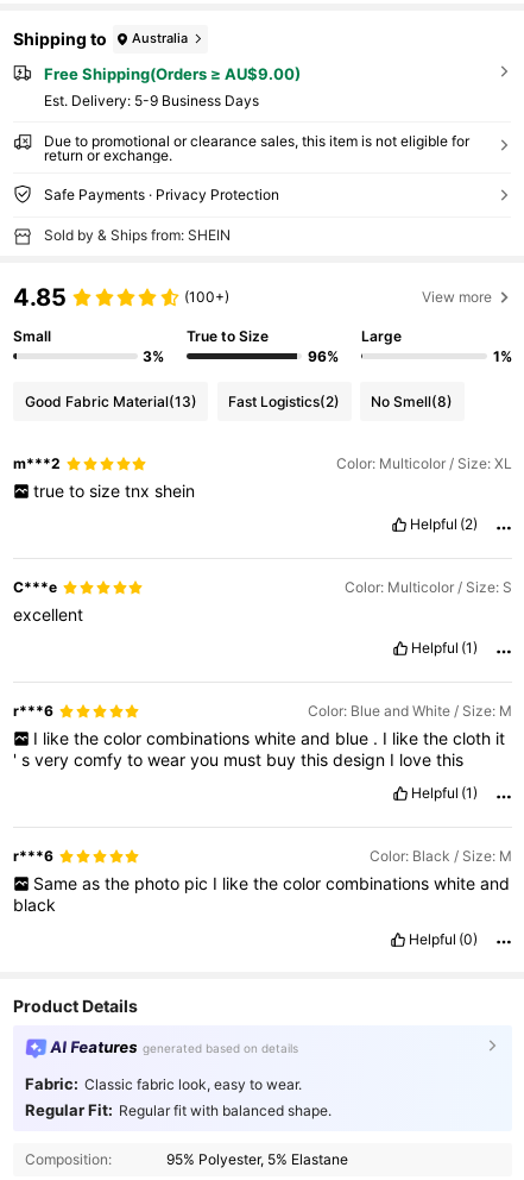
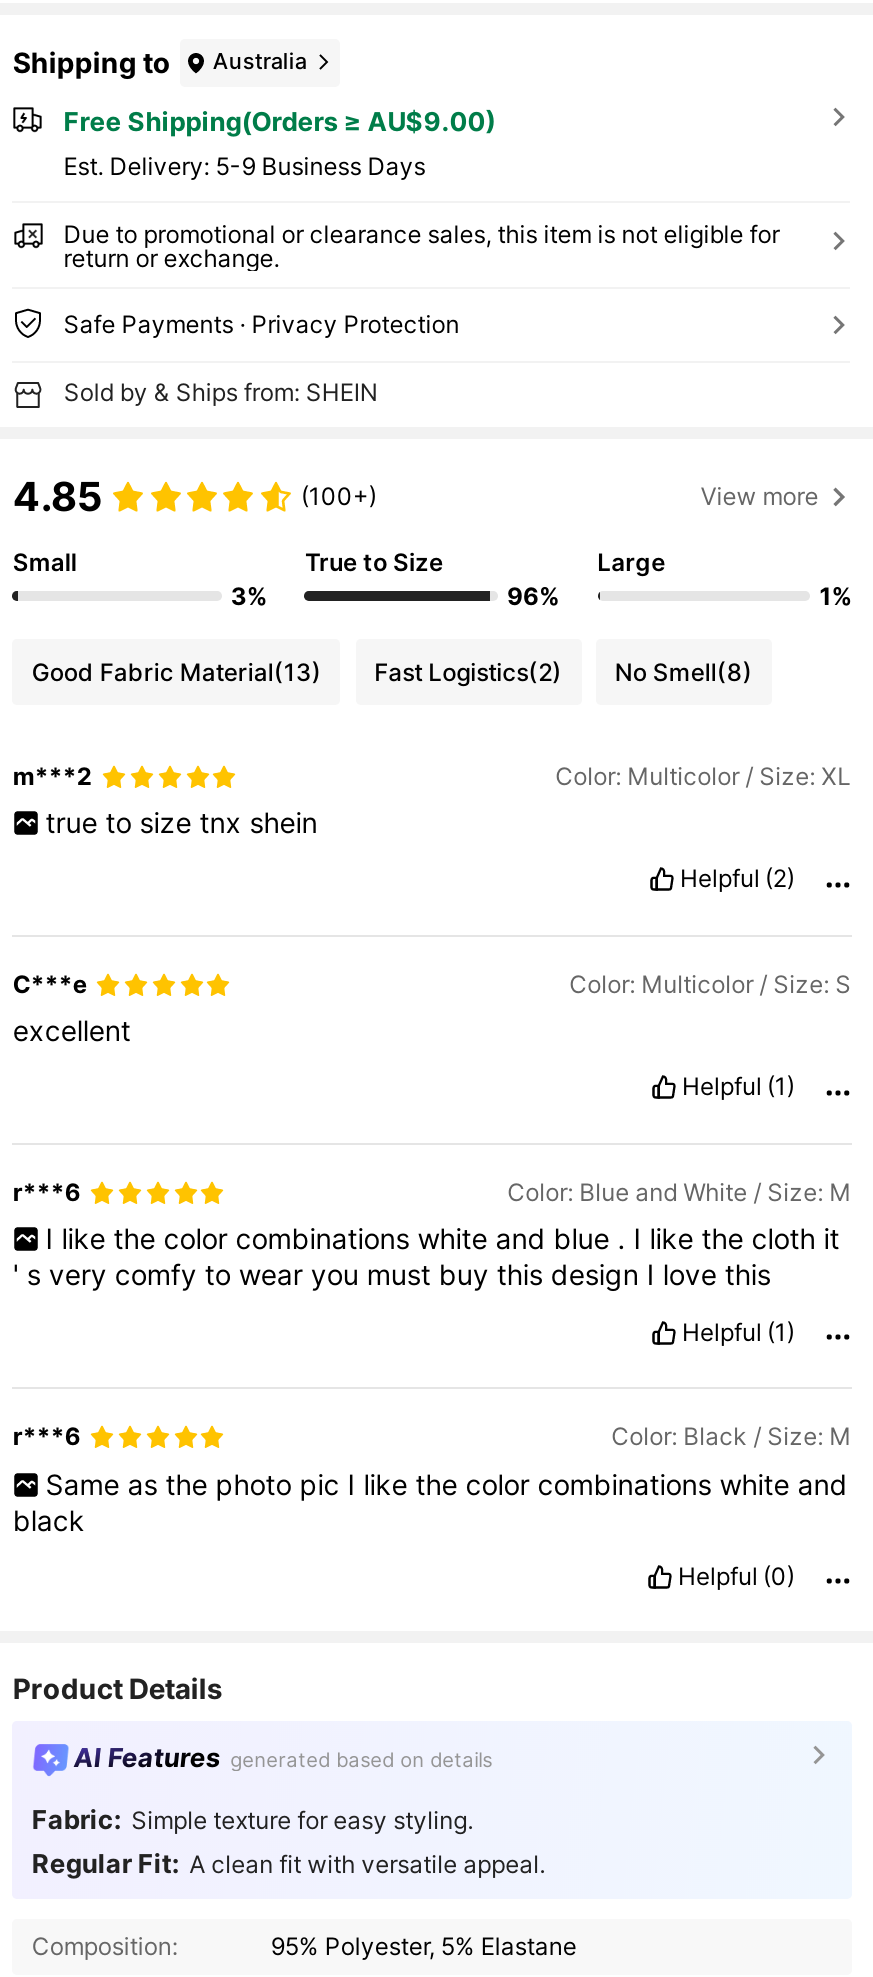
- Fabric: Classic fabric look, easy to wear.
- Regular Fit: Regular fit with balanced shape.
+ Fabric: Simple texture for easy styling.
+ Regular Fit: A clean fit with versatile appeal.
